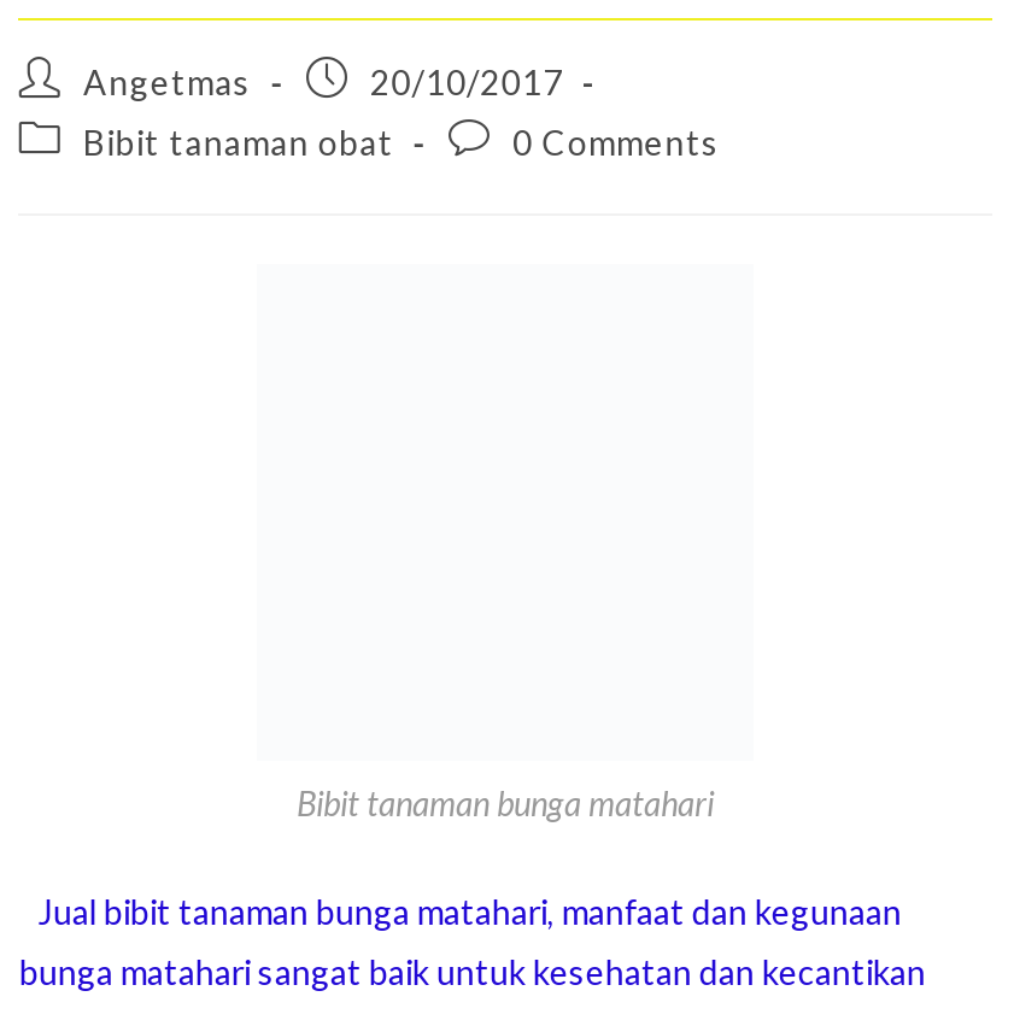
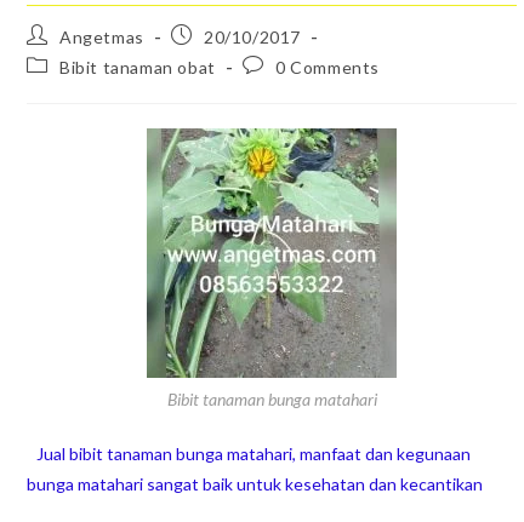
+ [image]
